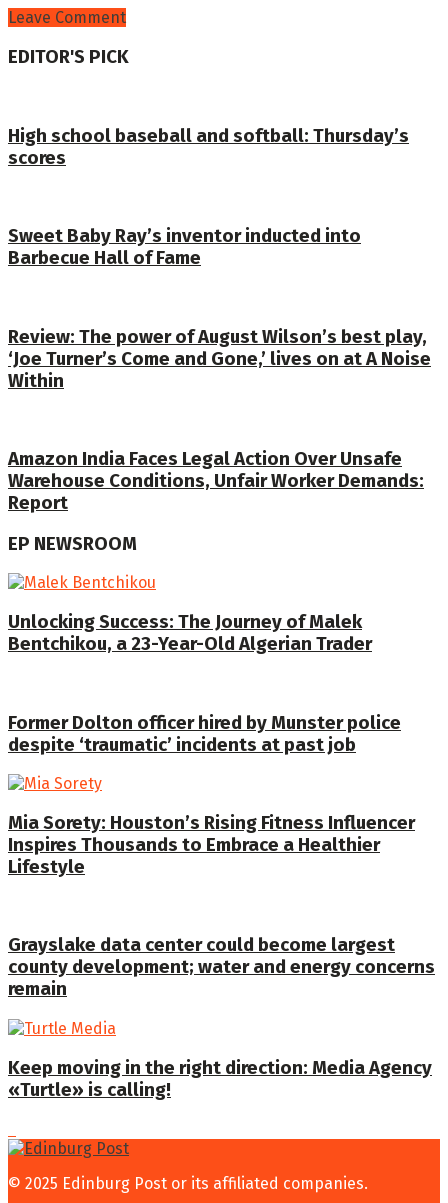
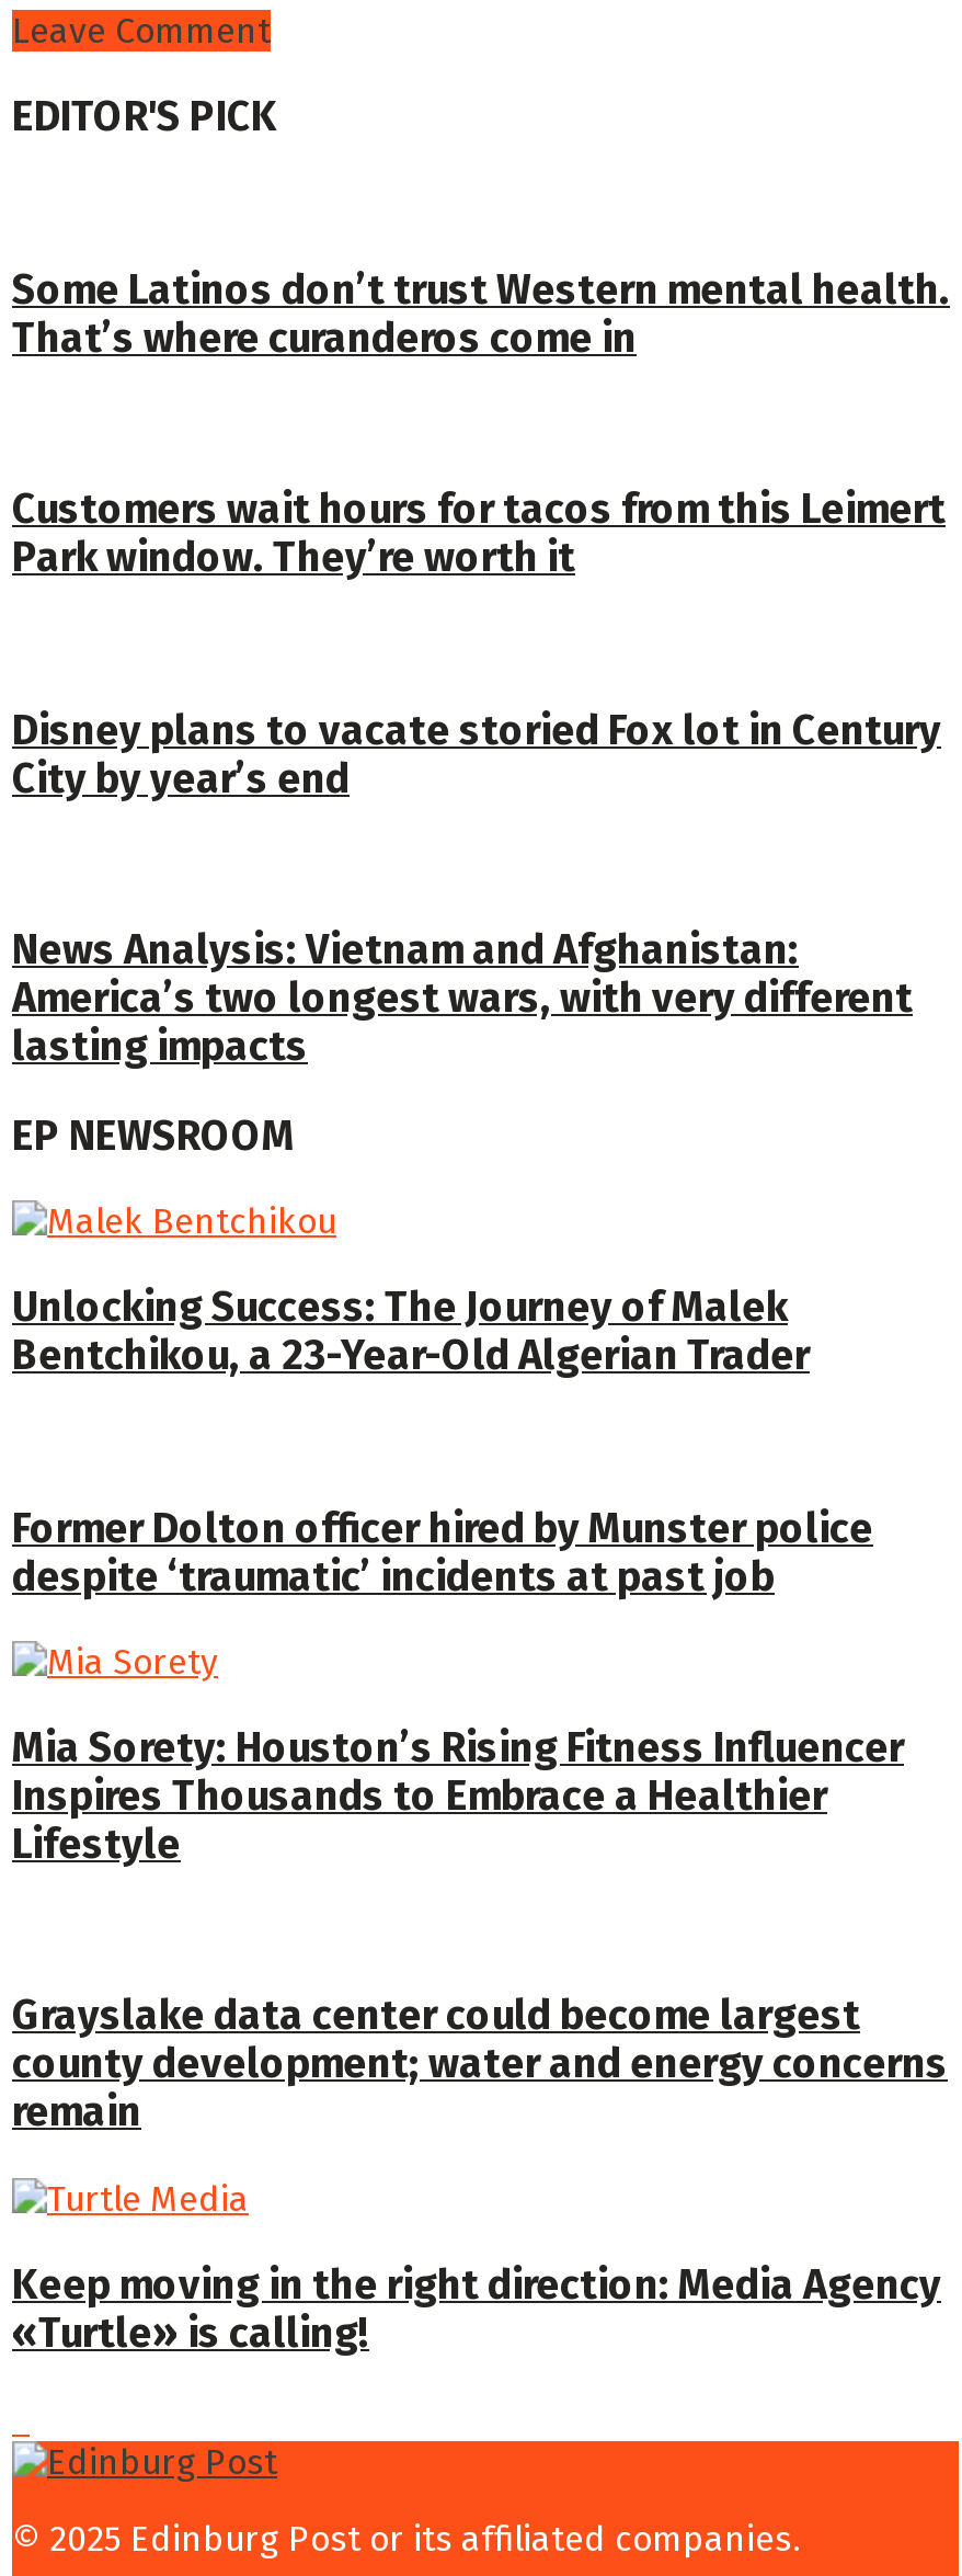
- High school baseball and softball: Thursday’s
- scores
+ Some Latinos don’t trust Western mental health.
+ That’s where curanderos come in

- Sweet Baby Ray’s inventor inducted into
- Barbecue Hall of Fame
+ Customers wait hours for tacos from this Leimert
+ Park window. They’re worth it

- Review: The power of August Wilson’s best play,
- ‘Joe Turner’s Come and Gone,’ lives on at A Noise
- Within
+ Disney plans to vacate storied Fox lot in Century
+ City by year’s end

- Amazon India Faces Legal Action Over Unsafe
- Warehouse Conditions, Unfair Worker Demands:
- Report
+ News Analysis: Vietnam and Afghanistan:
+ America’s two longest wars, with very different
+ lasting impacts
